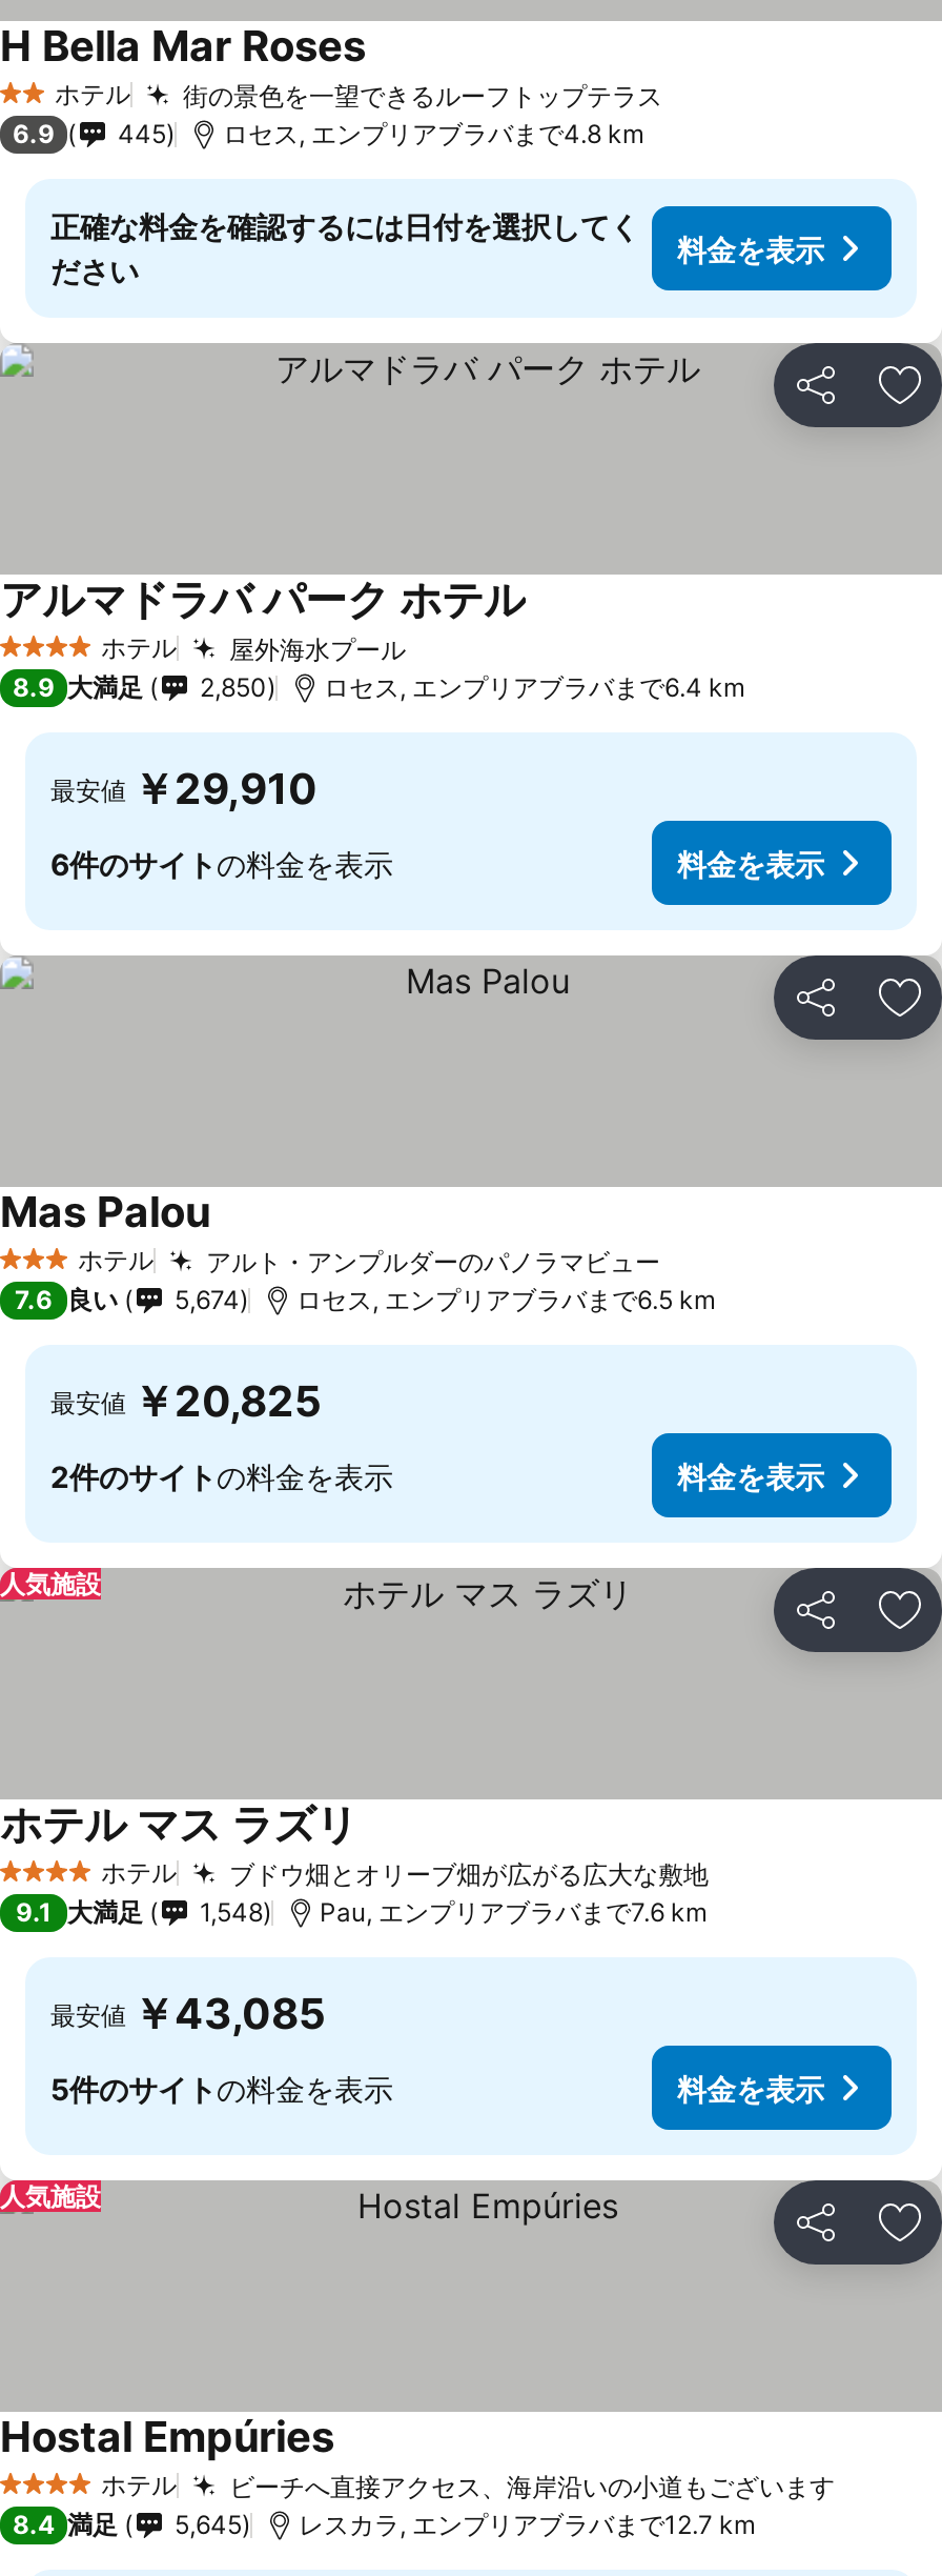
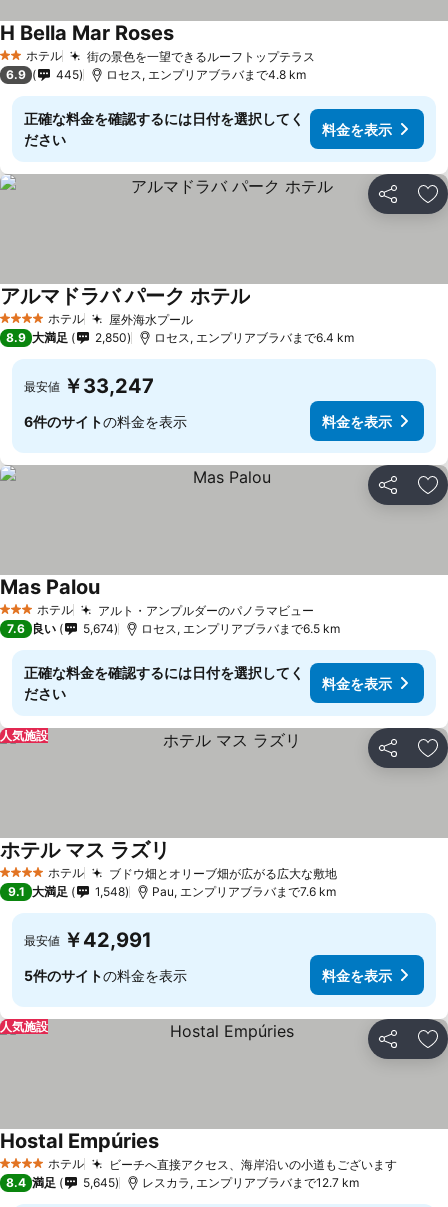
- 最安値 ￥29,910
+ 最安値 ￥33,247

- 最安値 ￥20,825
- 2件のサイトの料金を表示
+ 正確な料金を確認するには日付を選択してく
+ ださい

- 最安値 ￥43,085
+ 最安値 ￥42,991
